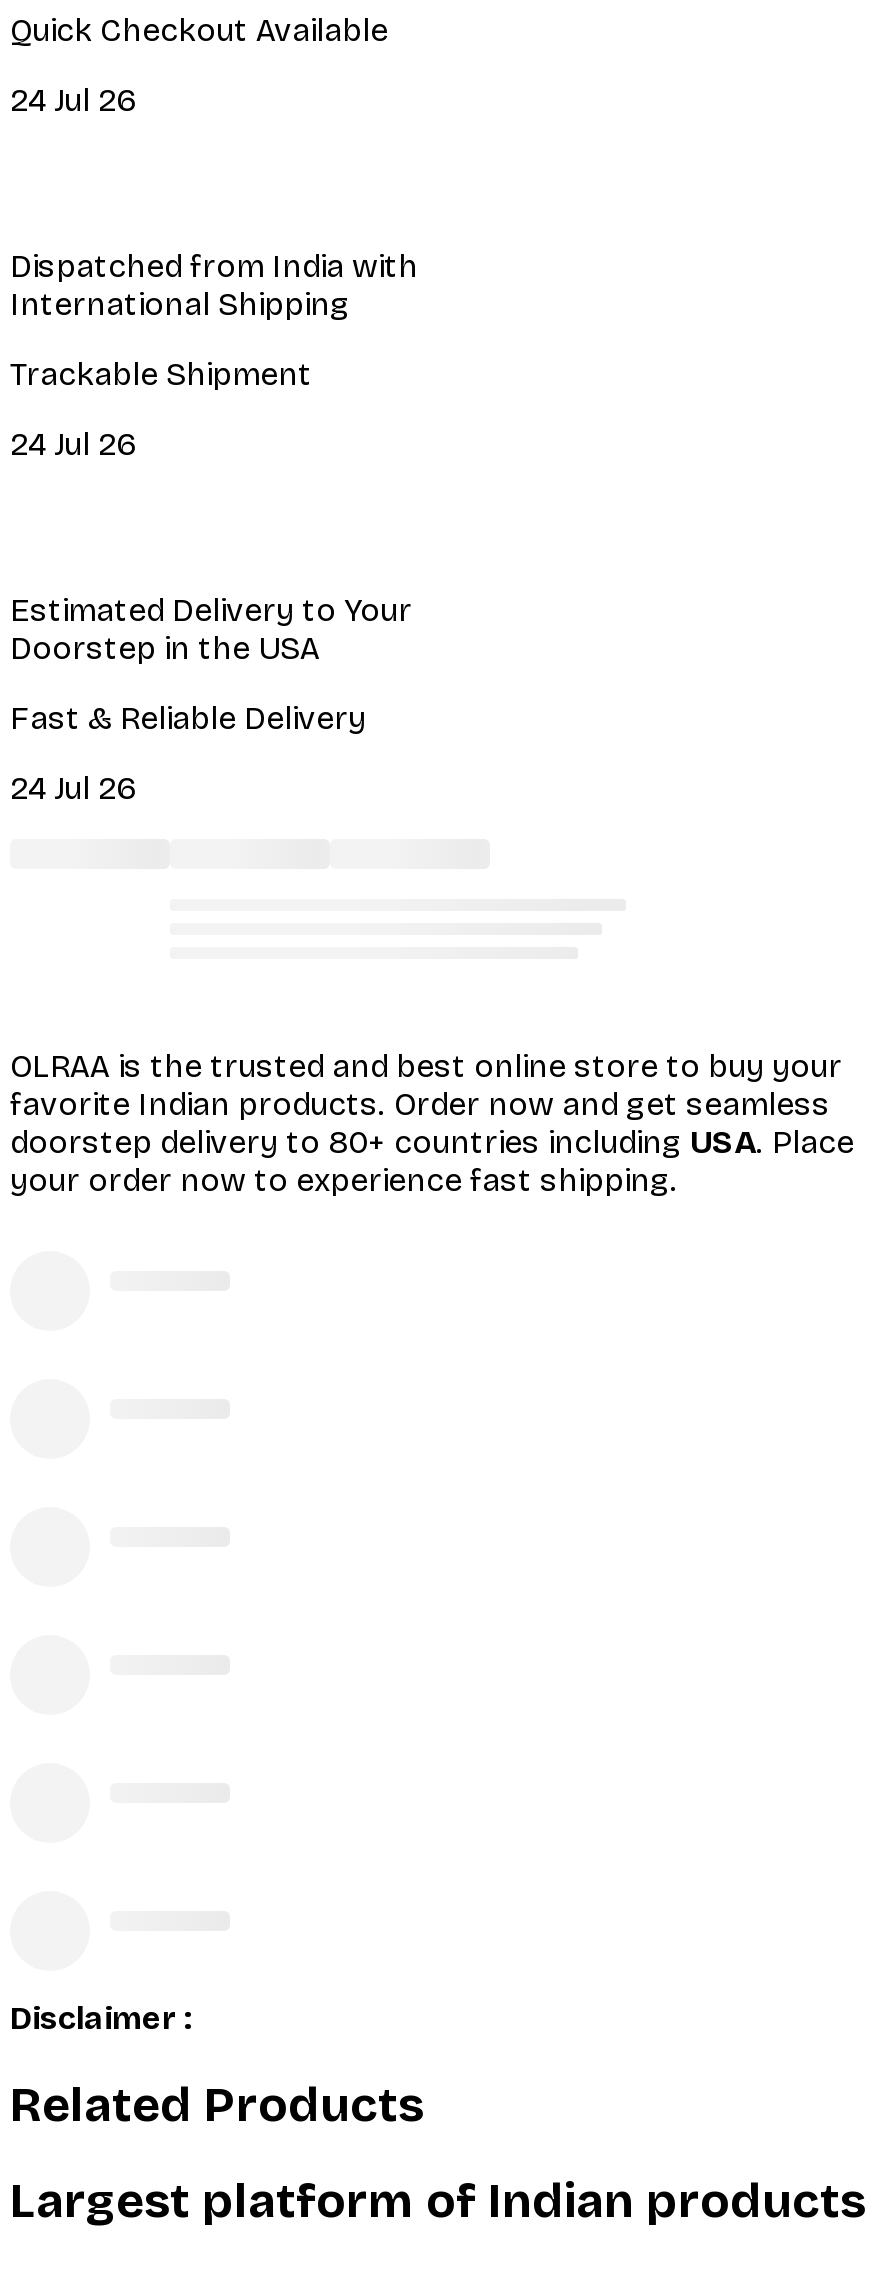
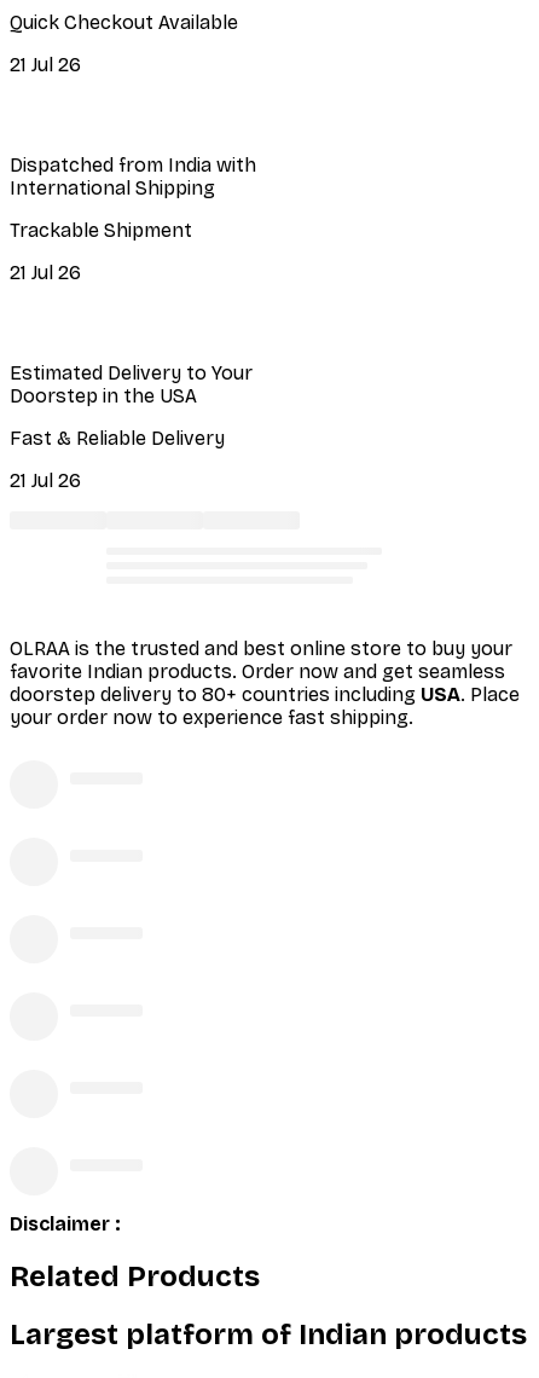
- 24 Jul 26
+ 21 Jul 26

- 24 Jul 26
+ 21 Jul 26

- 24 Jul 26
+ 21 Jul 26
